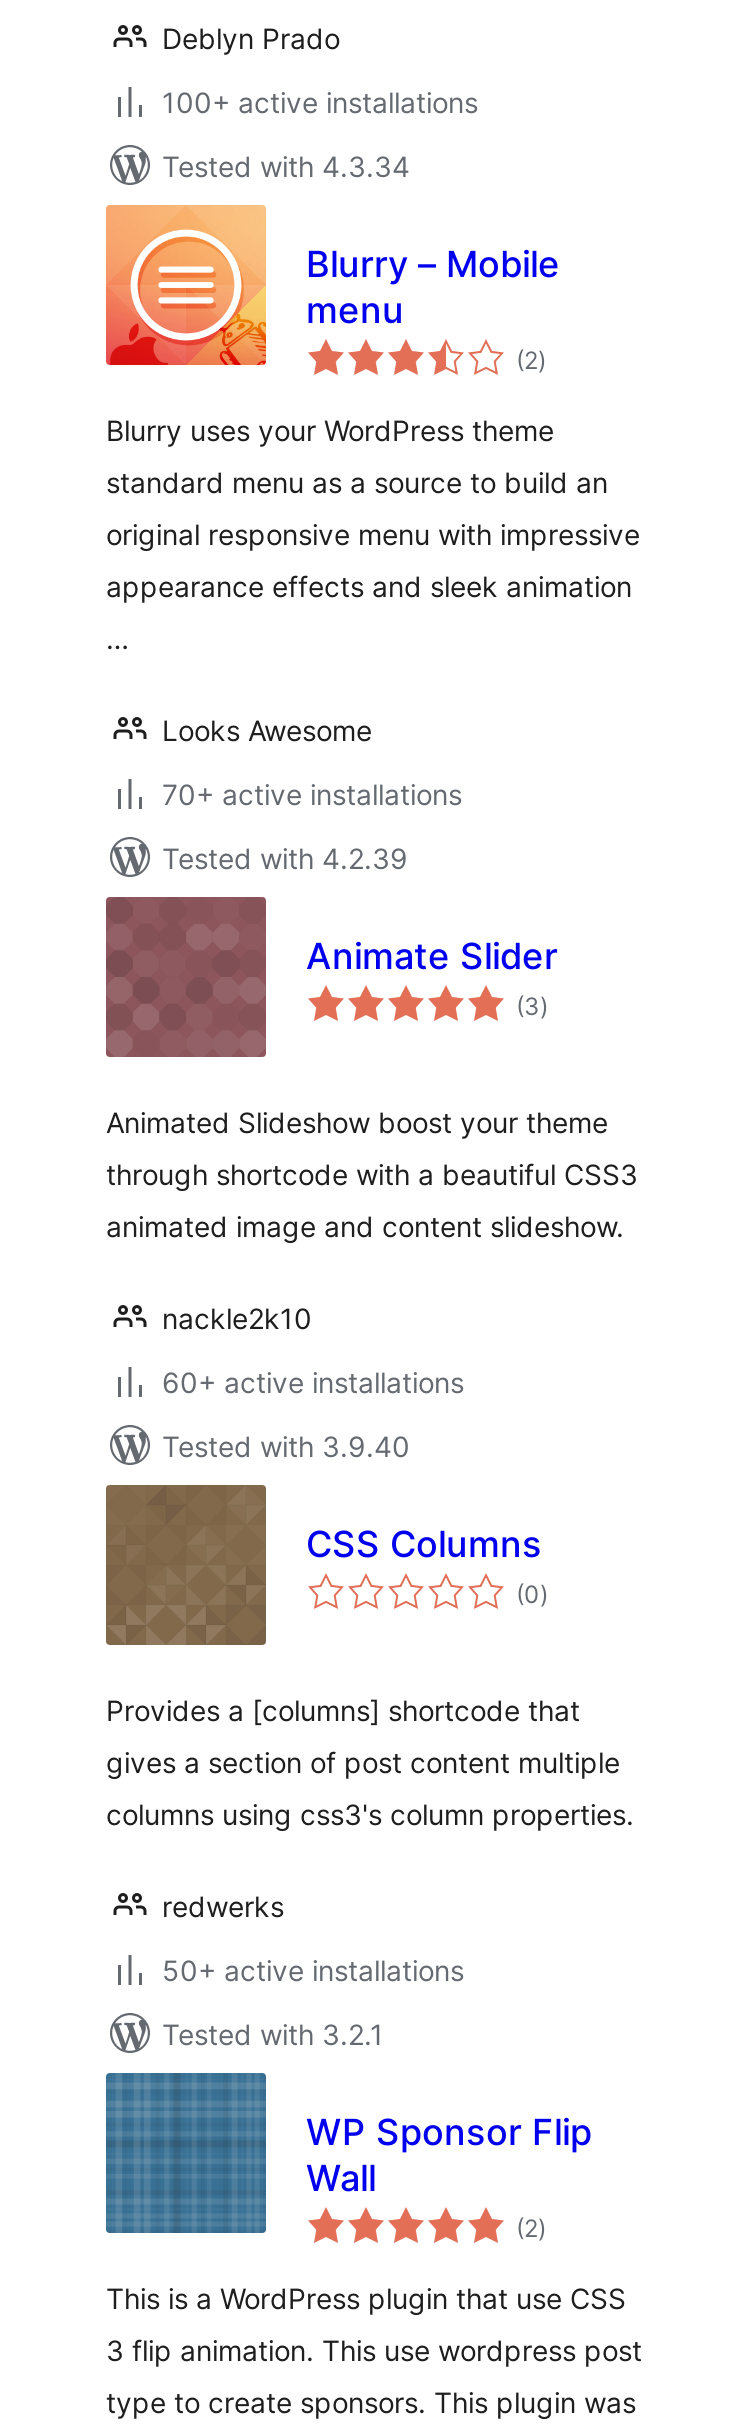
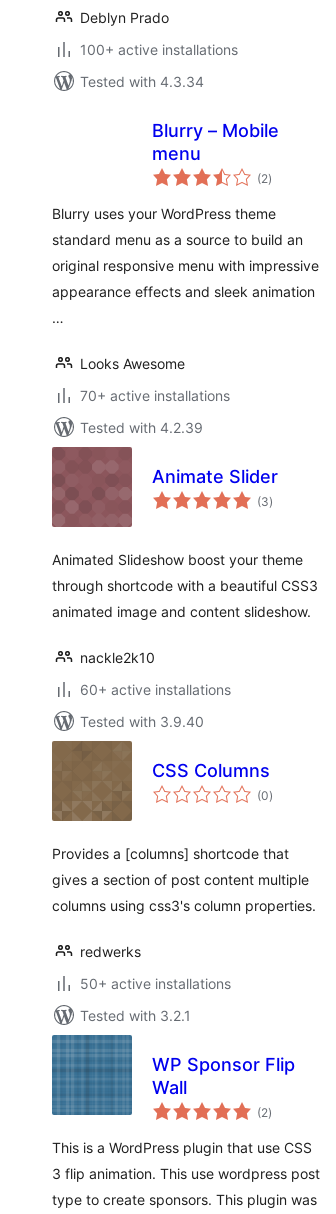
- [image]
